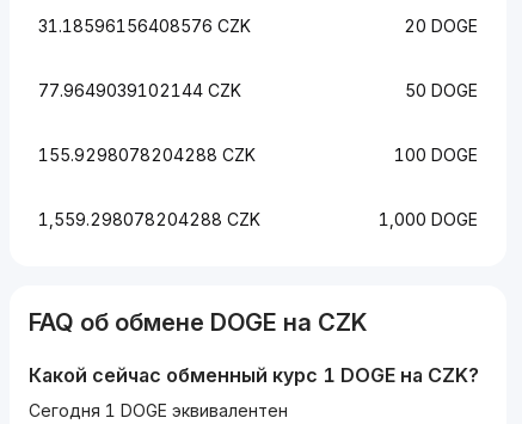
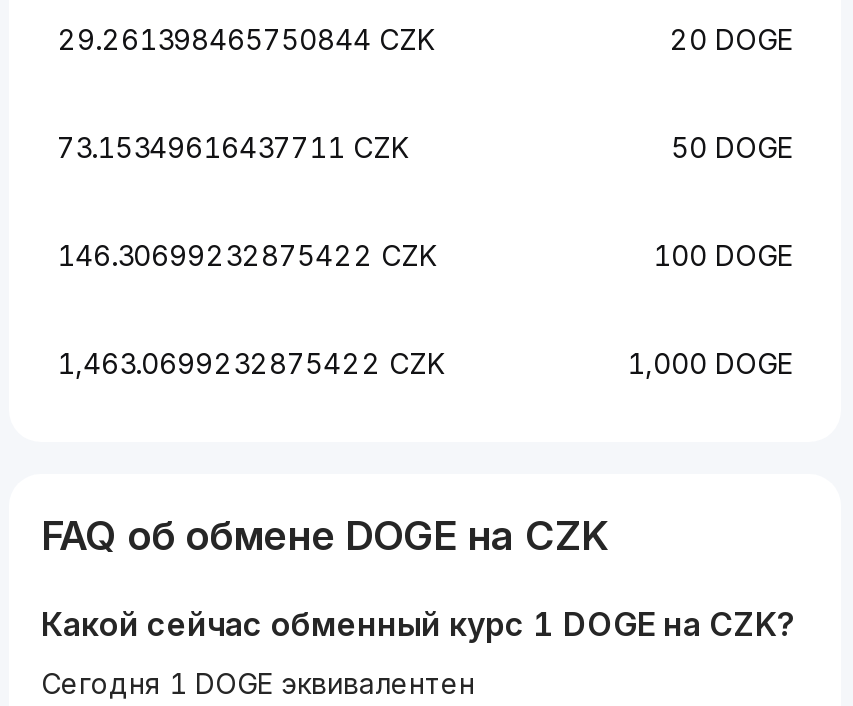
- 31.18596156408576 CZK
+ 29.261398465750844 CZK

- 77.9649039102144 CZK
+ 73.15349616437711 CZK

- 155.9298078204288 CZK
+ 146.30699232875422 CZK

- 1,559.298078204288 CZK
+ 1,463.0699232875422 CZK
